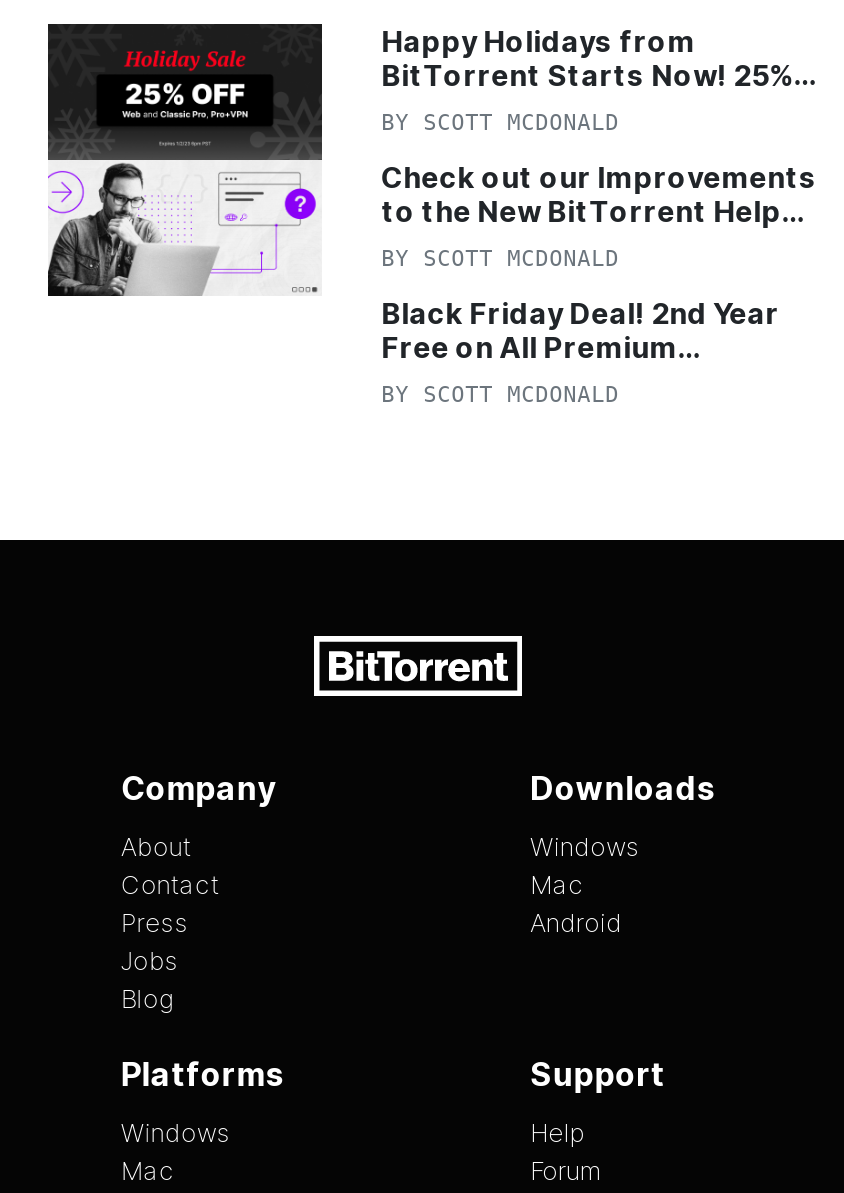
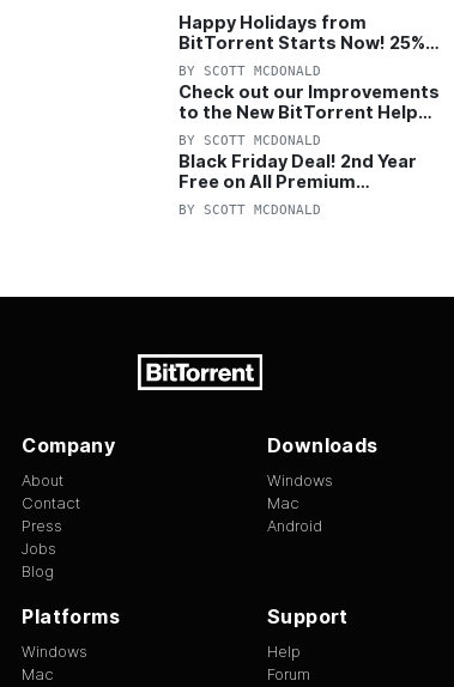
- [image]
